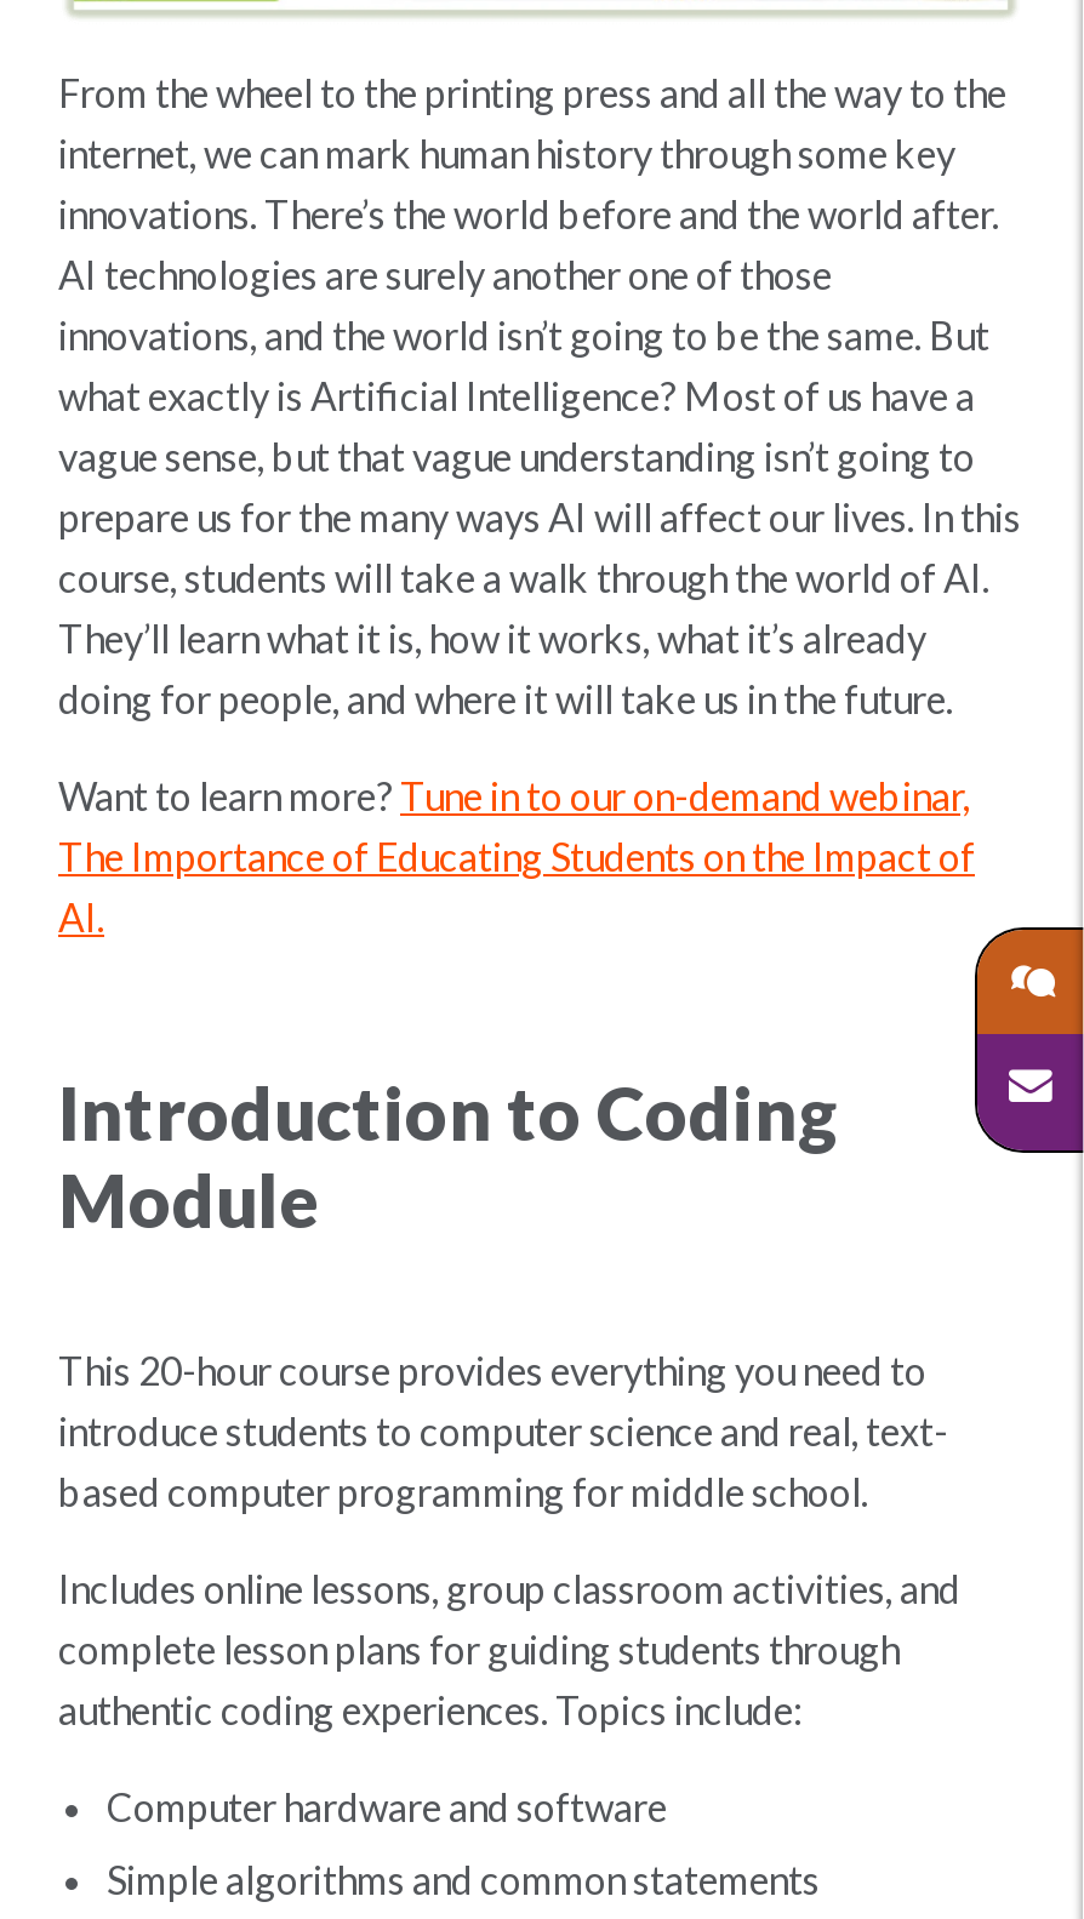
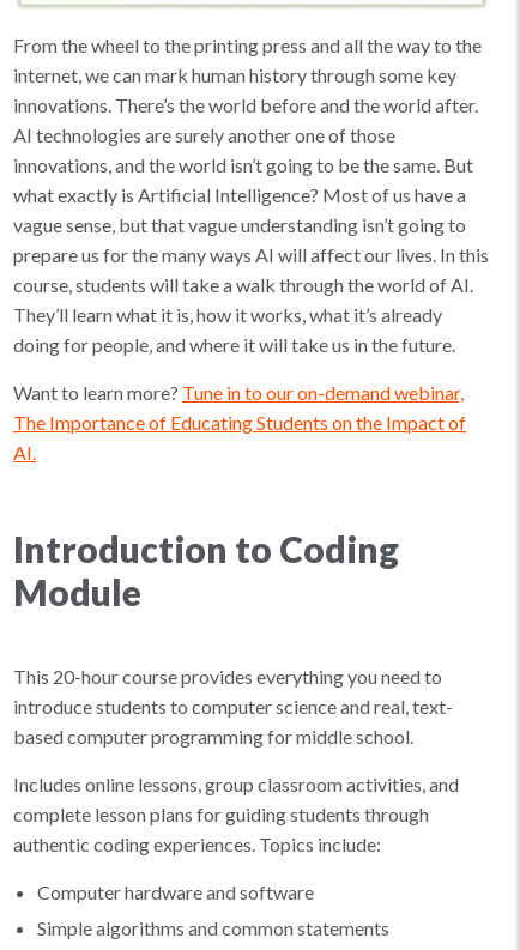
- [image]
